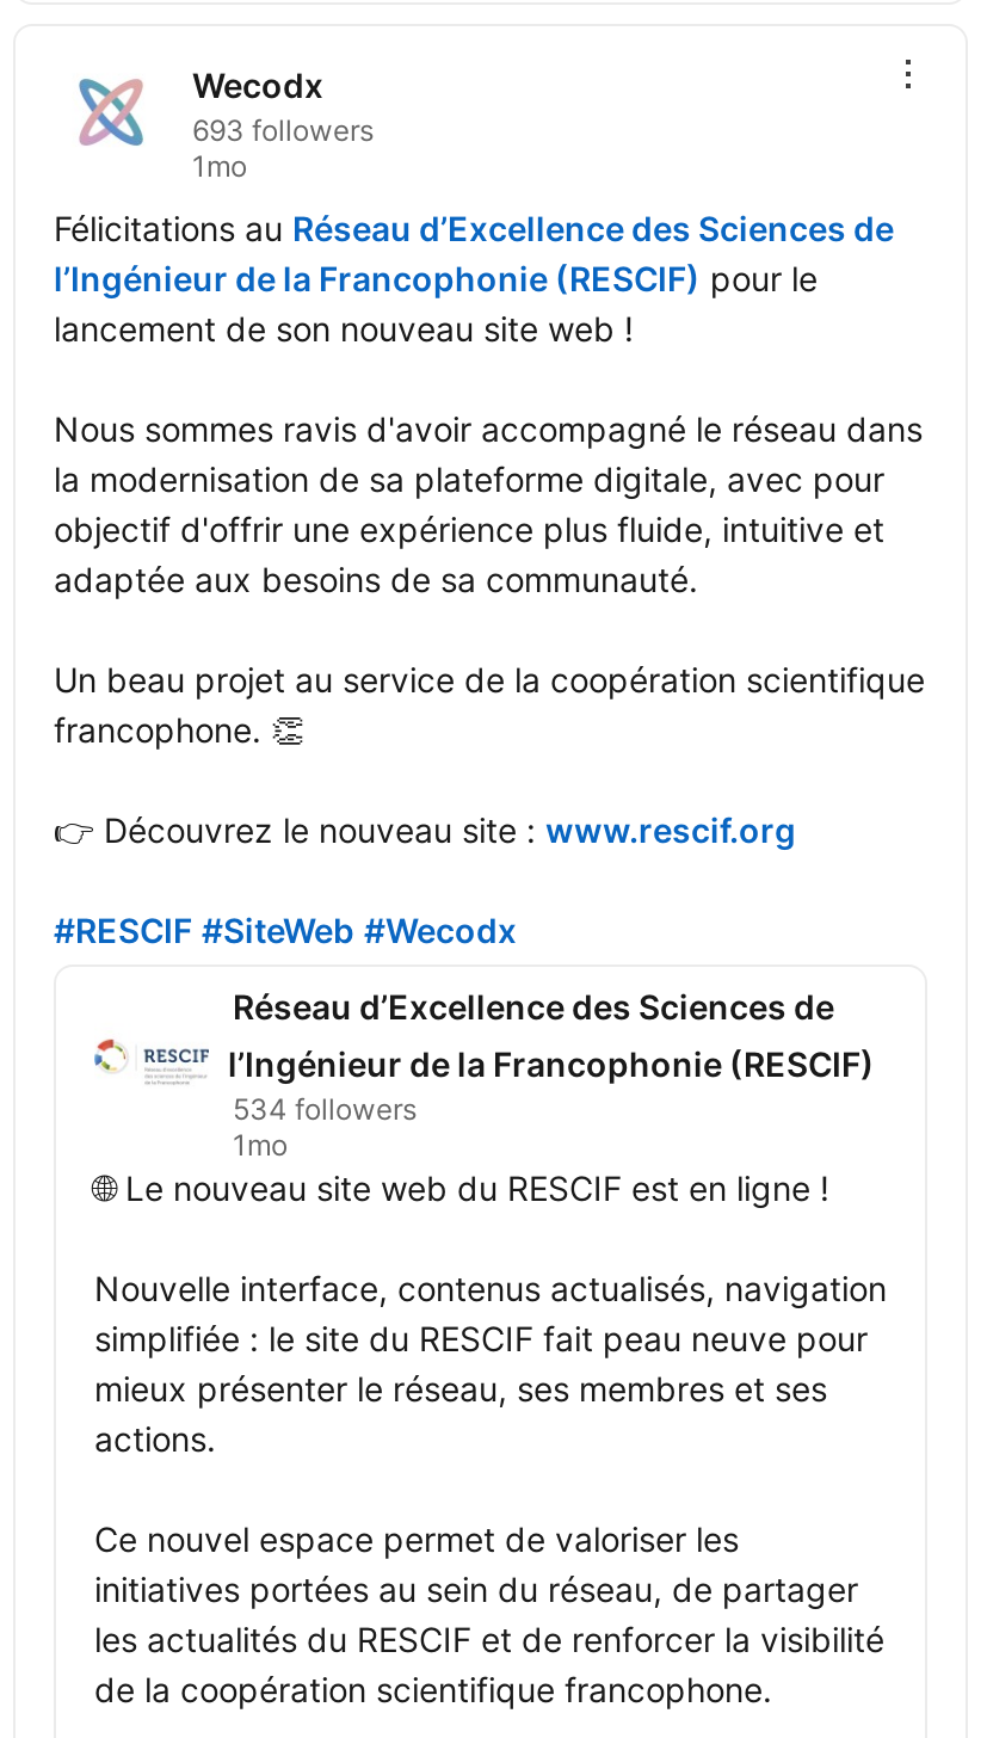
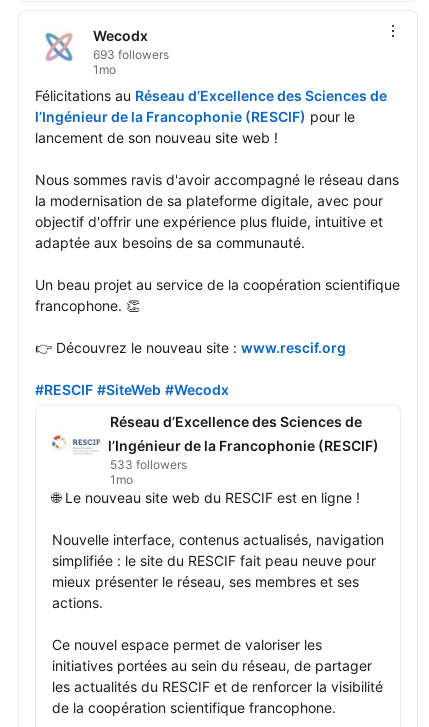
- 534 followers
+ 533 followers
